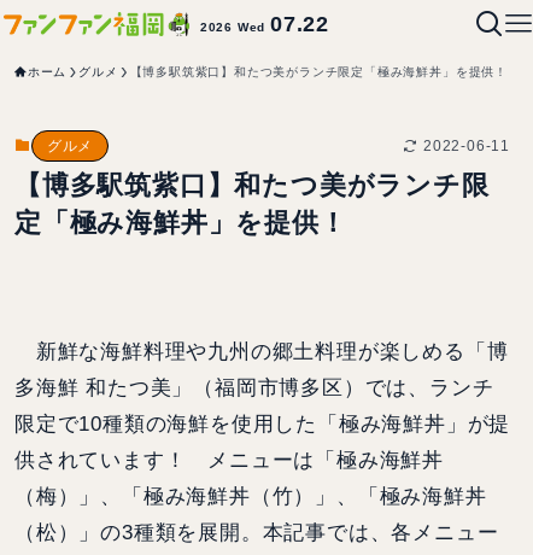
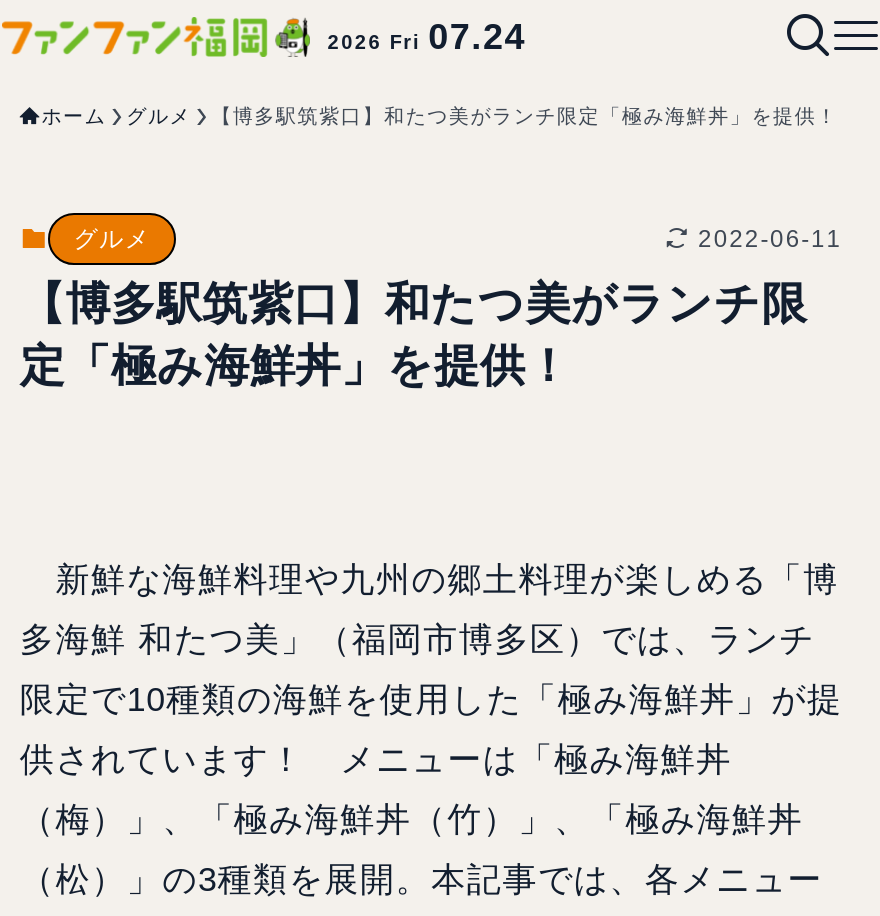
- 2026 Wed 07.22
+ 2026 Fri 07.24
